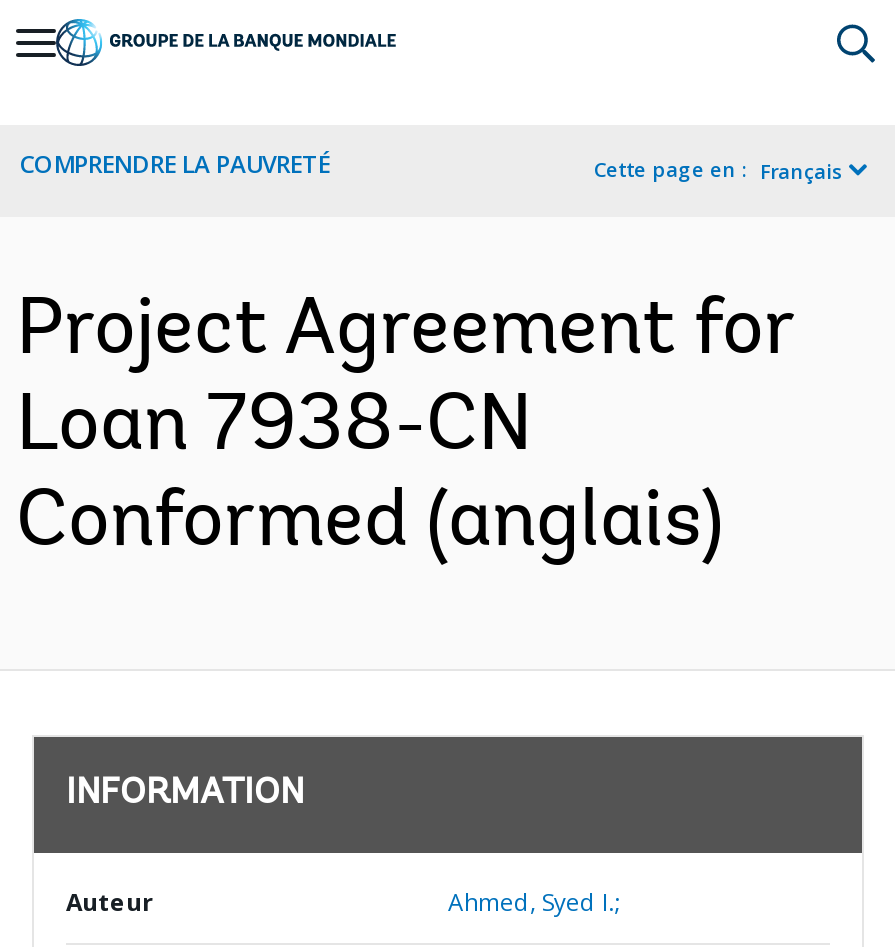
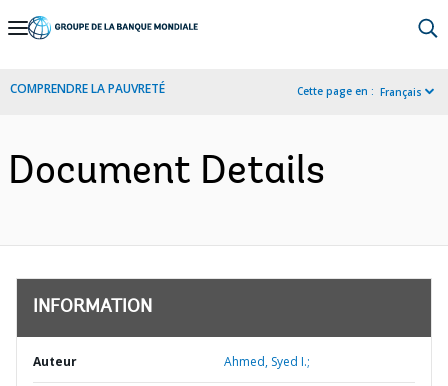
- Project Agreement for
- Loan 7938-CN
- Conformed (anglais)
+ Document Details
